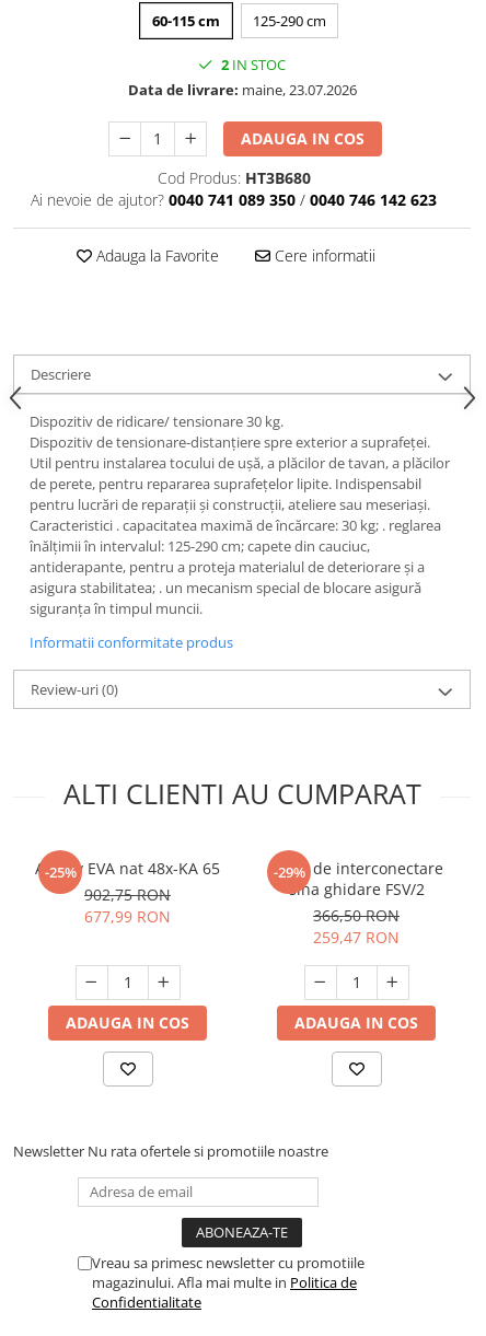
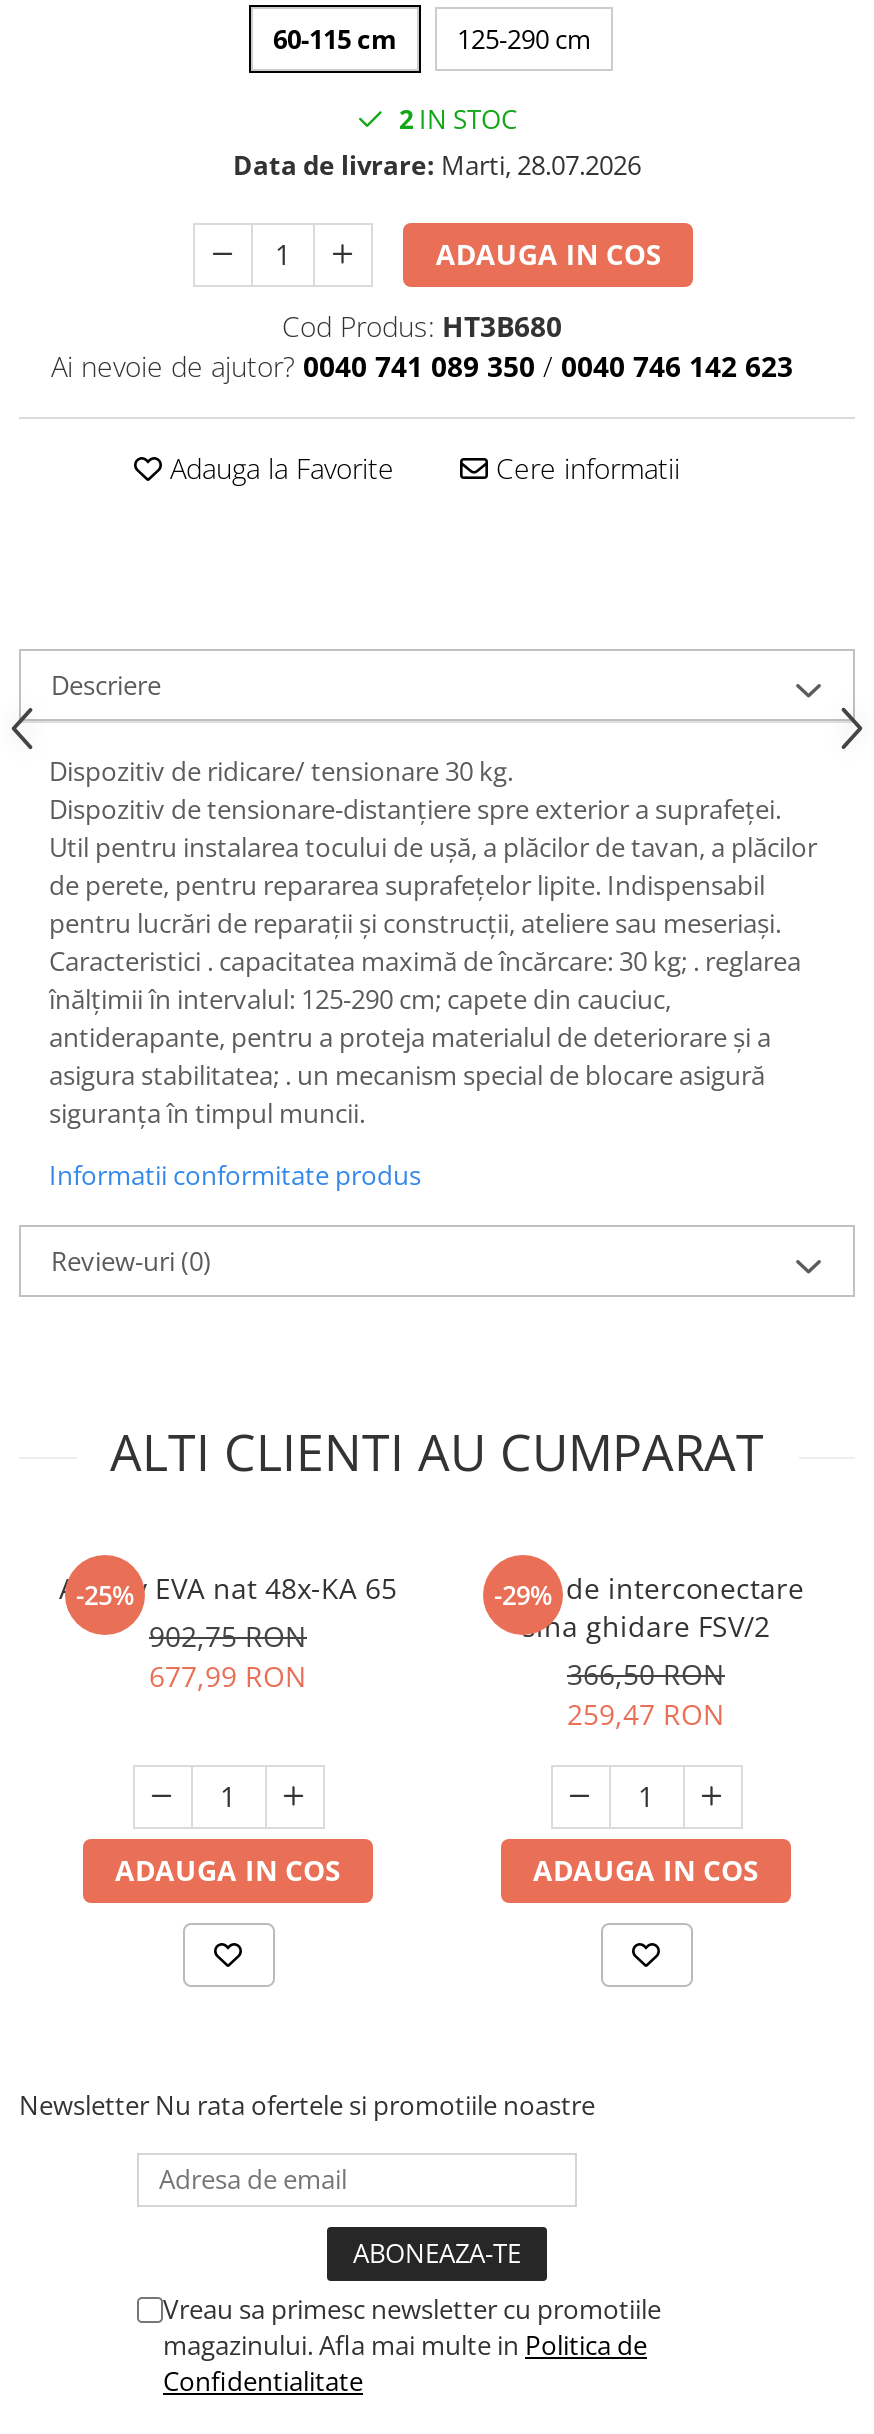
- Data de livrare: maine, 23.07.2026
+ Data de livrare: Marti, 28.07.2026
